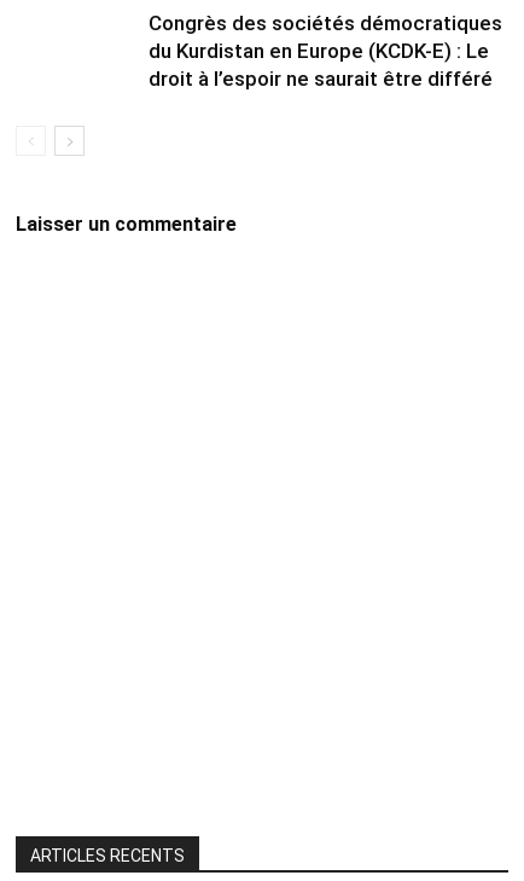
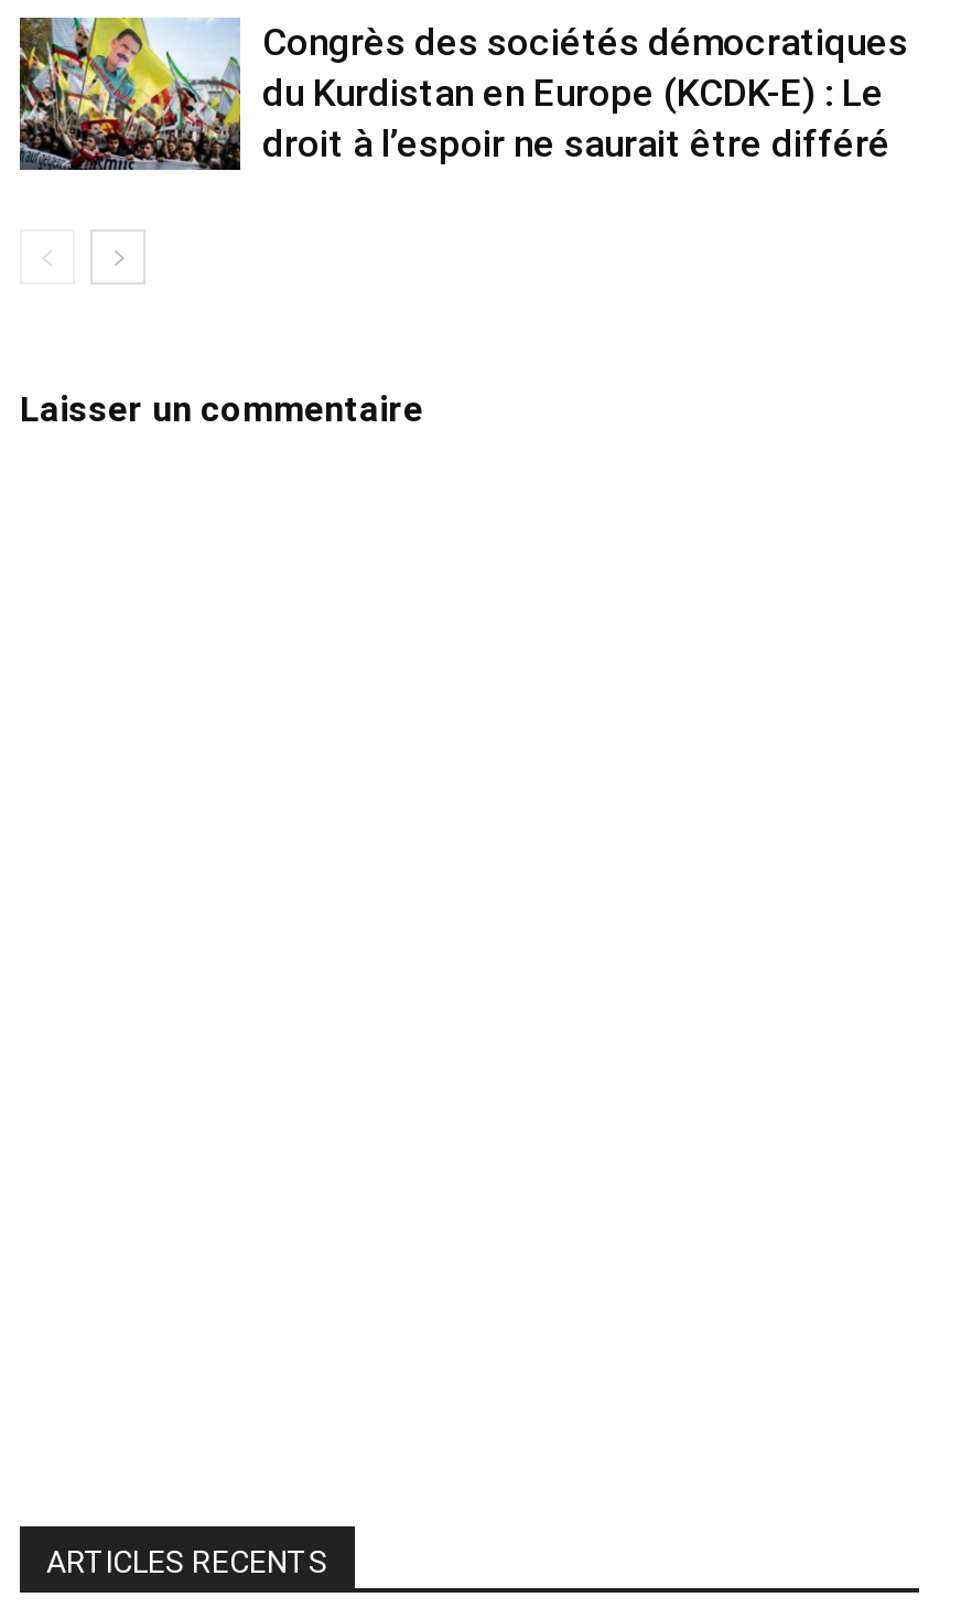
+ [image]
